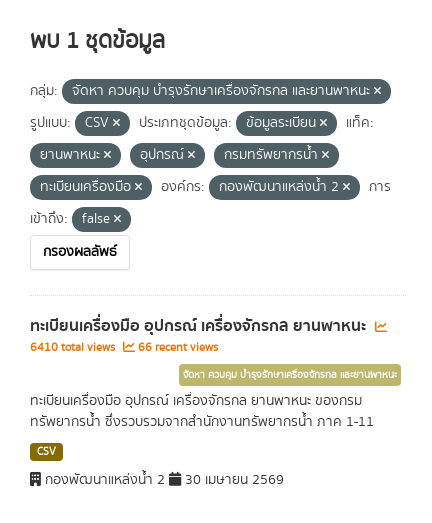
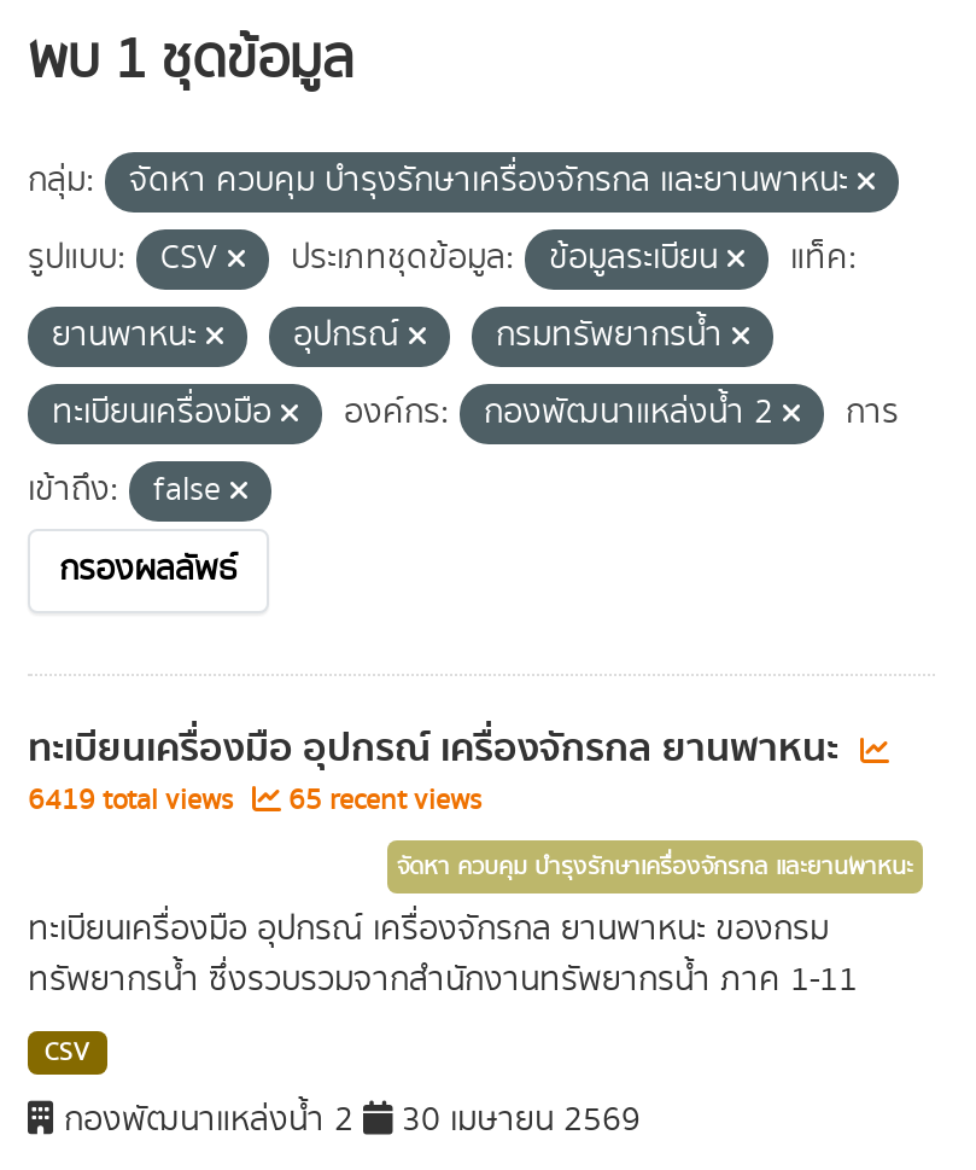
- 6410 total views
+ 6419 total views

- 66 recent views
+ 65 recent views
